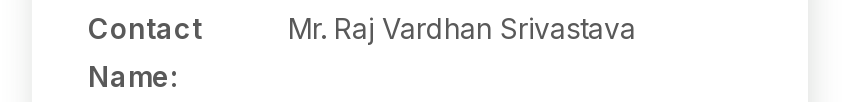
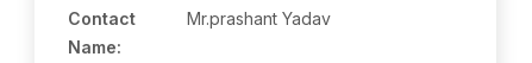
- Mr. Raj Vardhan Srivastava
+ Mr.prashant Yadav
